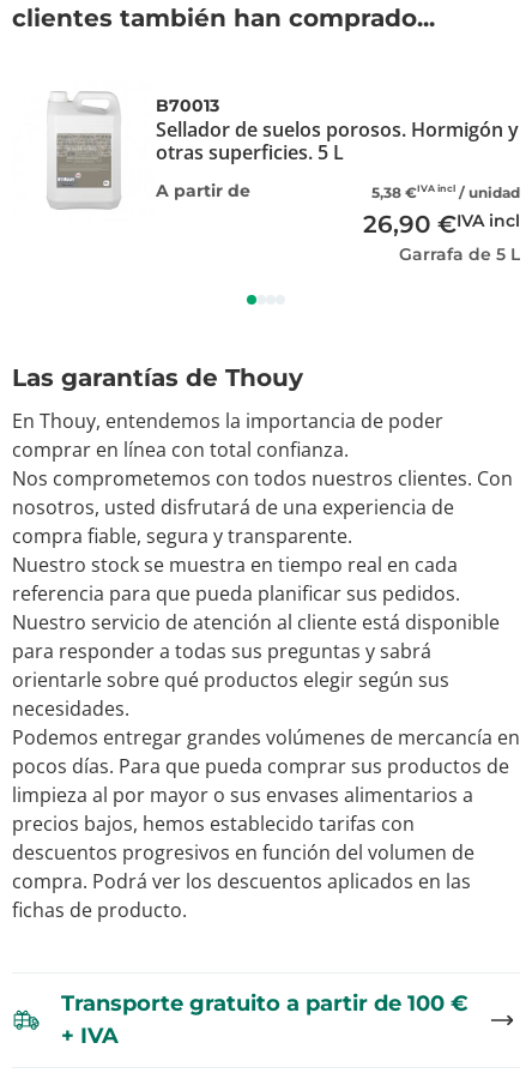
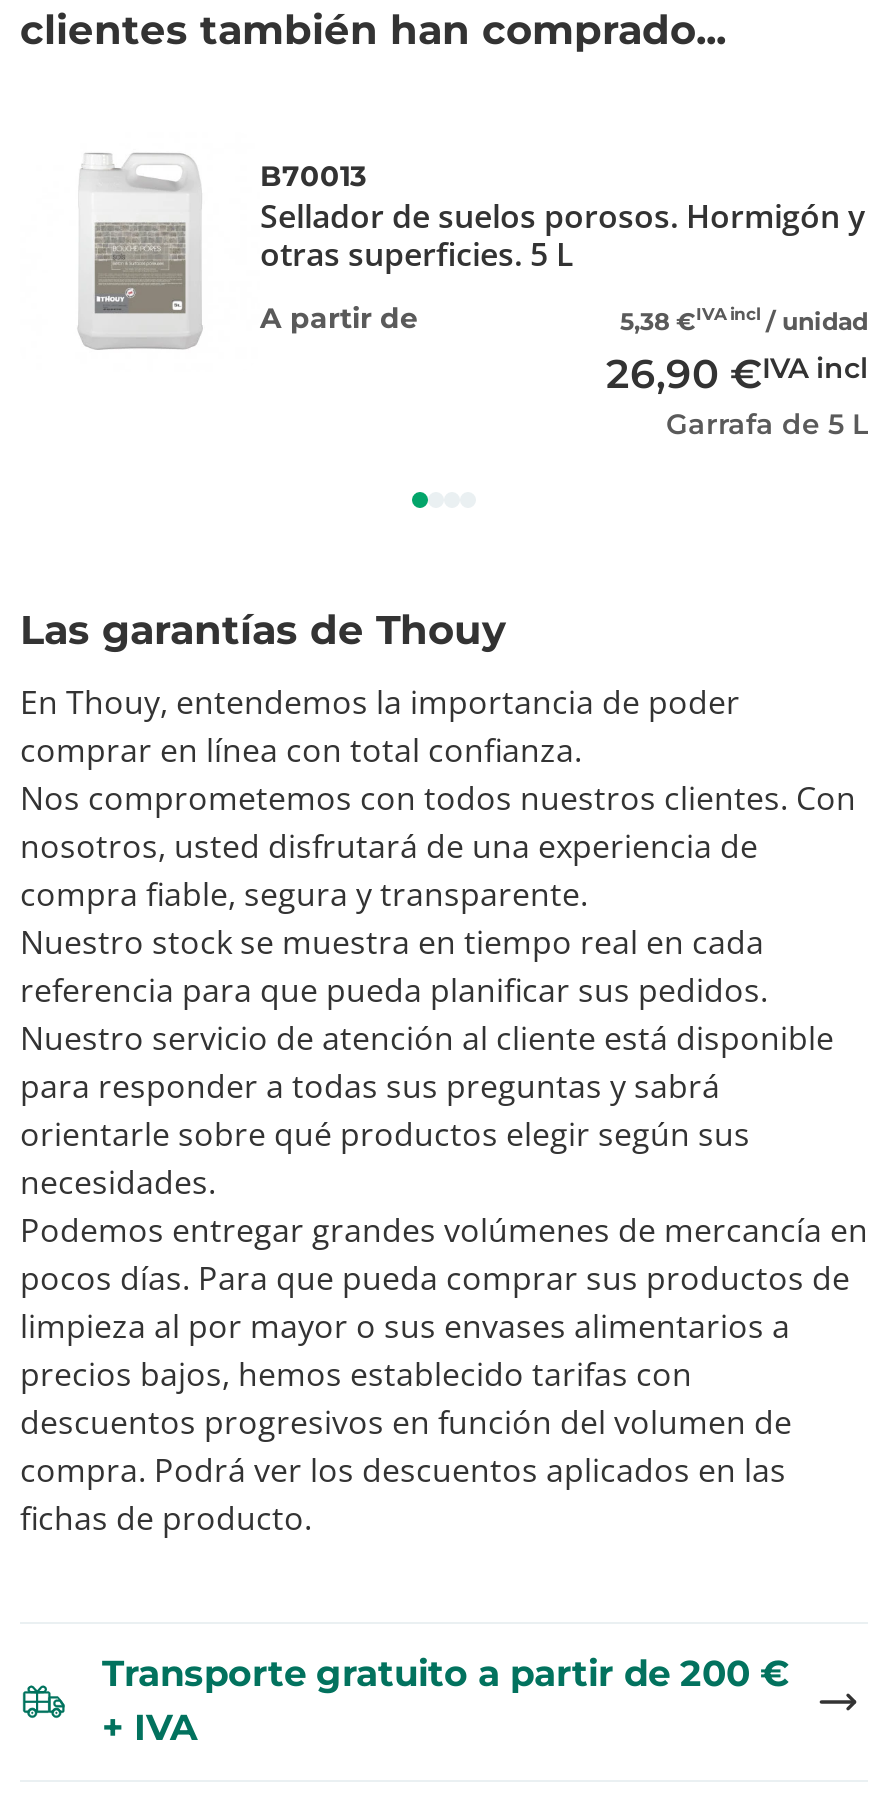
- Transporte gratuito a partir de 100 €
+ Transporte gratuito a partir de 200 €
